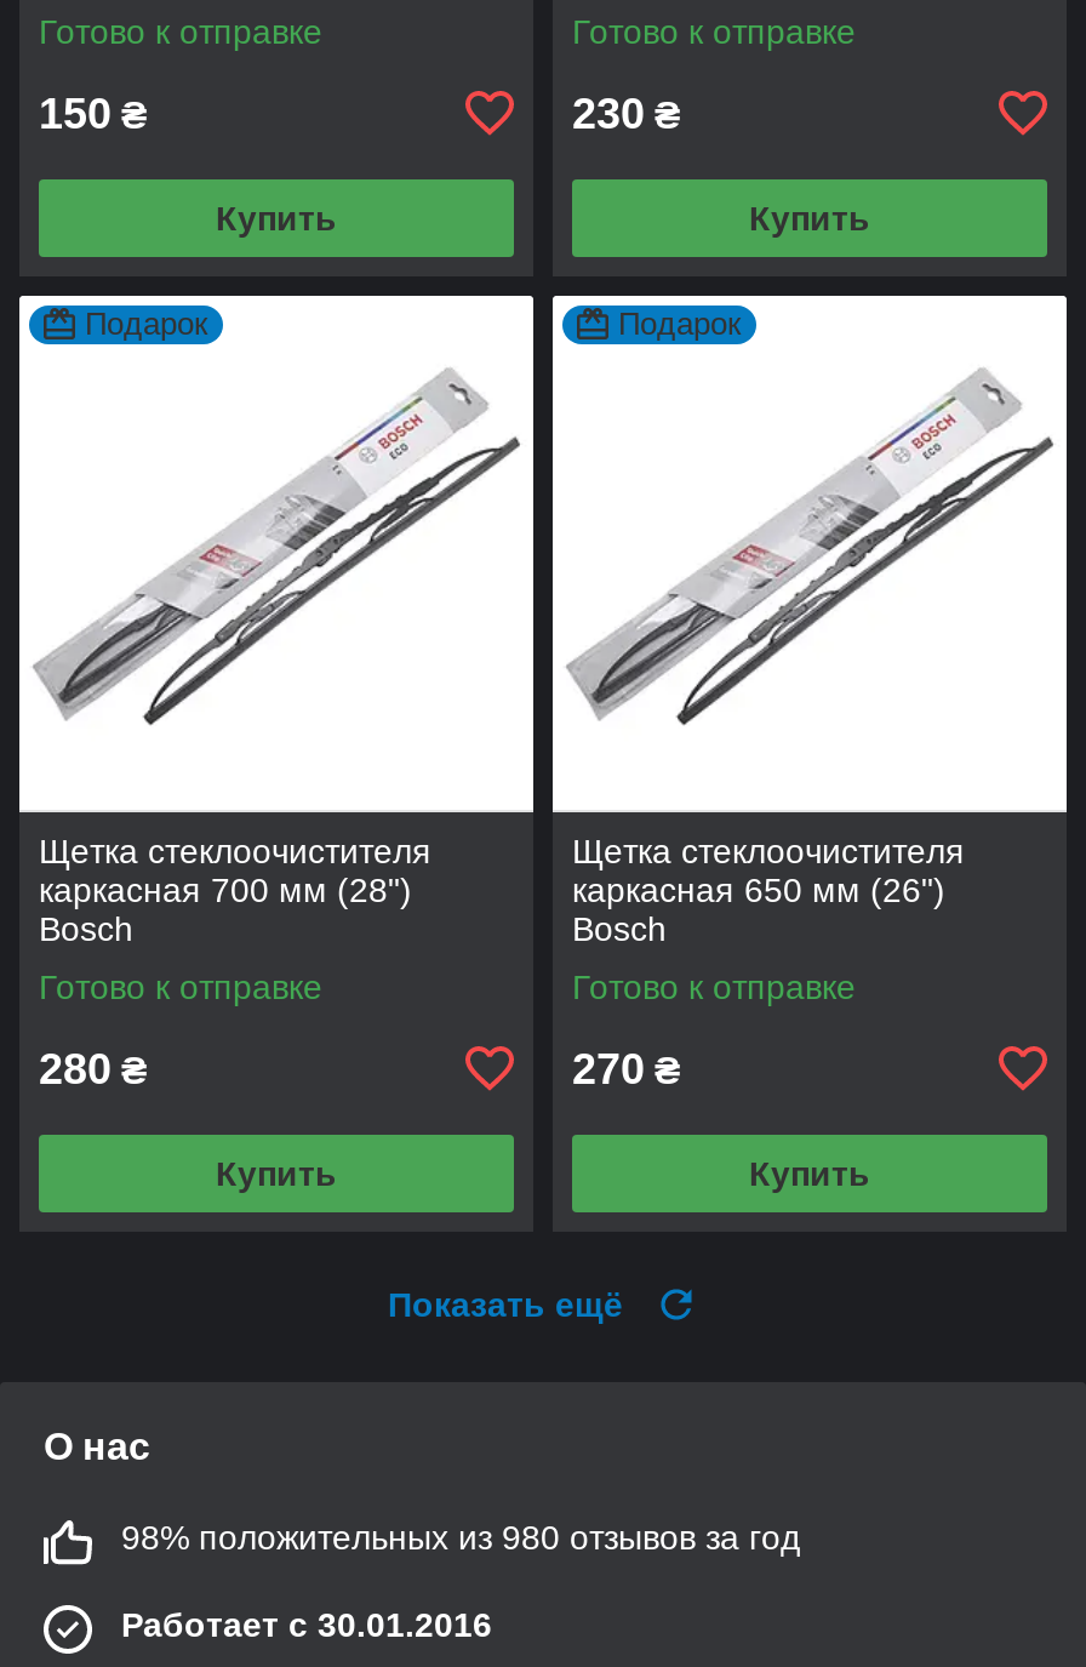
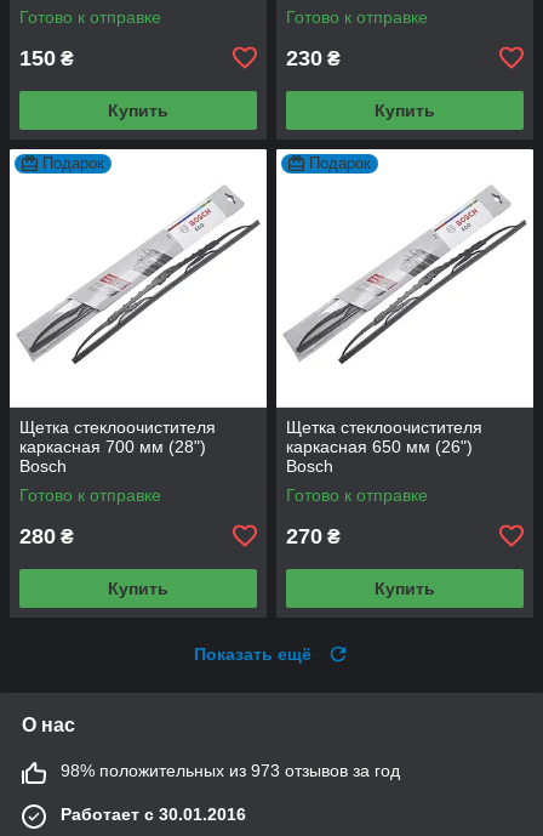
- 98% положительных из 980 отзывов за год
+ 98% положительных из 973 отзывов за год
